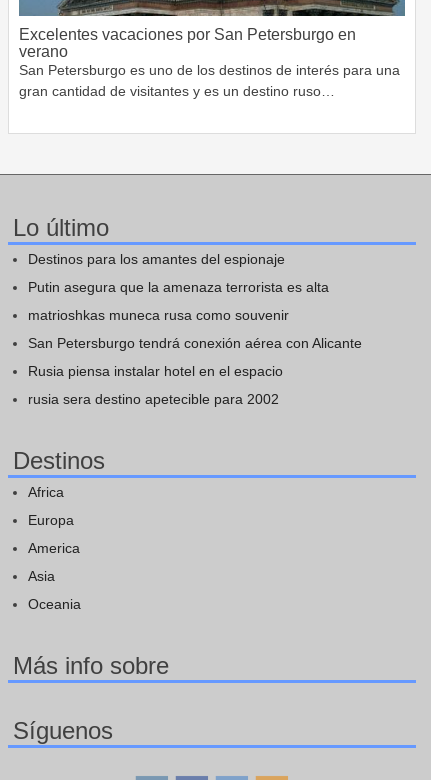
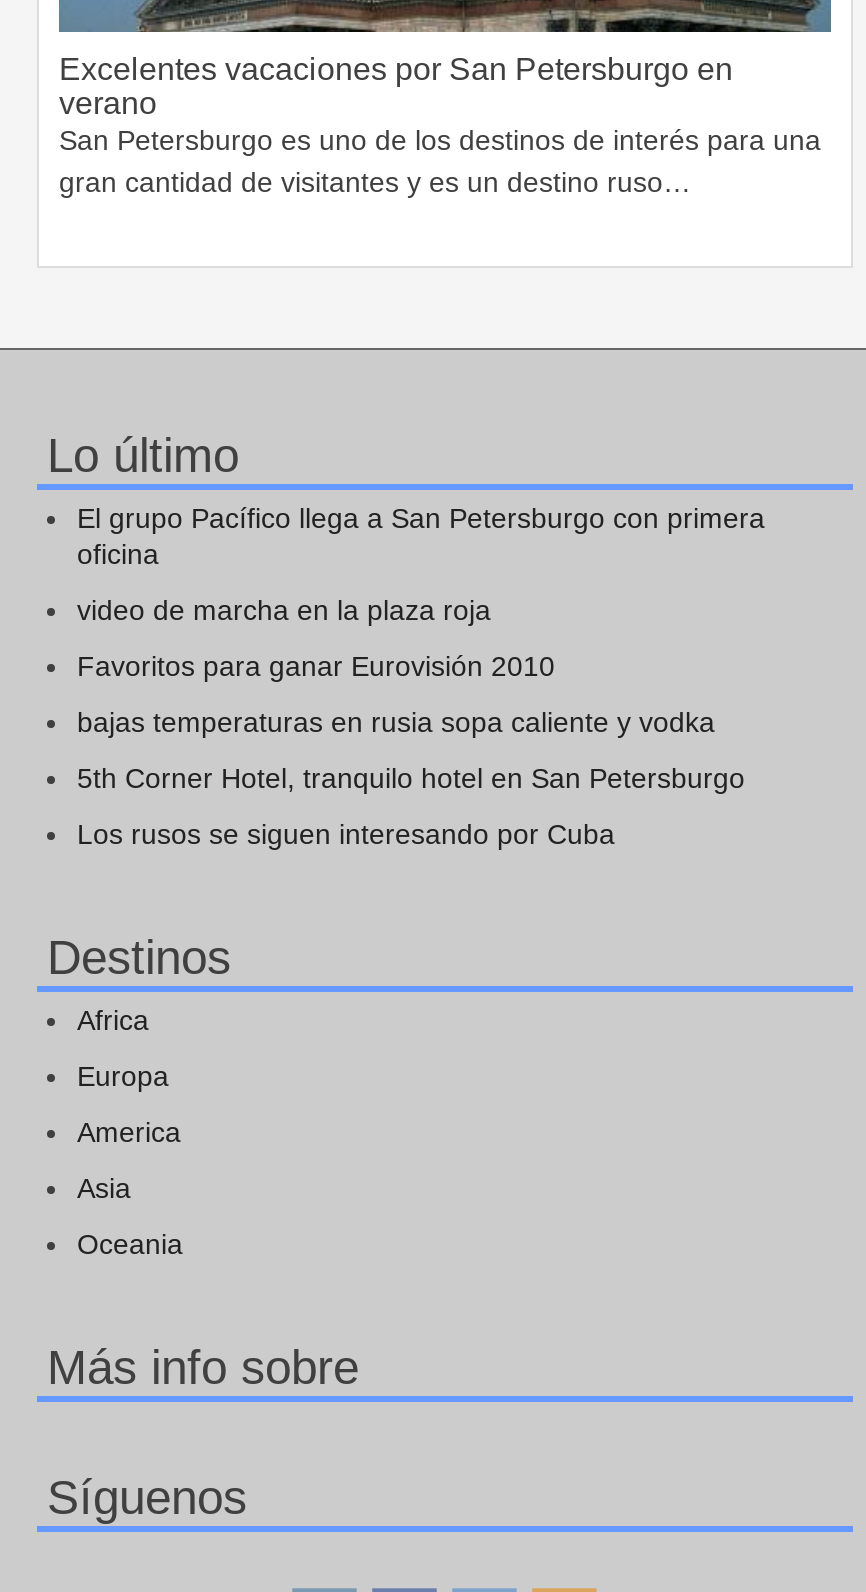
- Destinos para los amantes del espionaje
+ El grupo Pacífico llega a San Petersburgo con primera
+ oficina

- Putin asegura que la amenaza terrorista es alta
+ video de marcha en la plaza roja

- matrioshkas muneca rusa como souvenir
+ Favoritos para ganar Eurovisión 2010

- San Petersburgo tendrá conexión aérea con Alicante
+ bajas temperaturas en rusia sopa caliente y vodka

- Rusia piensa instalar hotel en el espacio
+ 5th Corner Hotel, tranquilo hotel en San Petersburgo

- rusia sera destino apetecible para 2002
+ Los rusos se siguen interesando por Cuba
